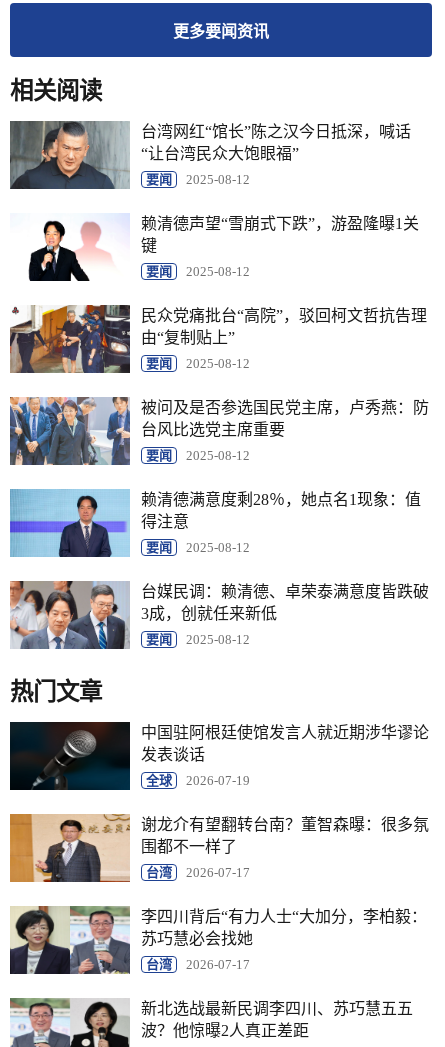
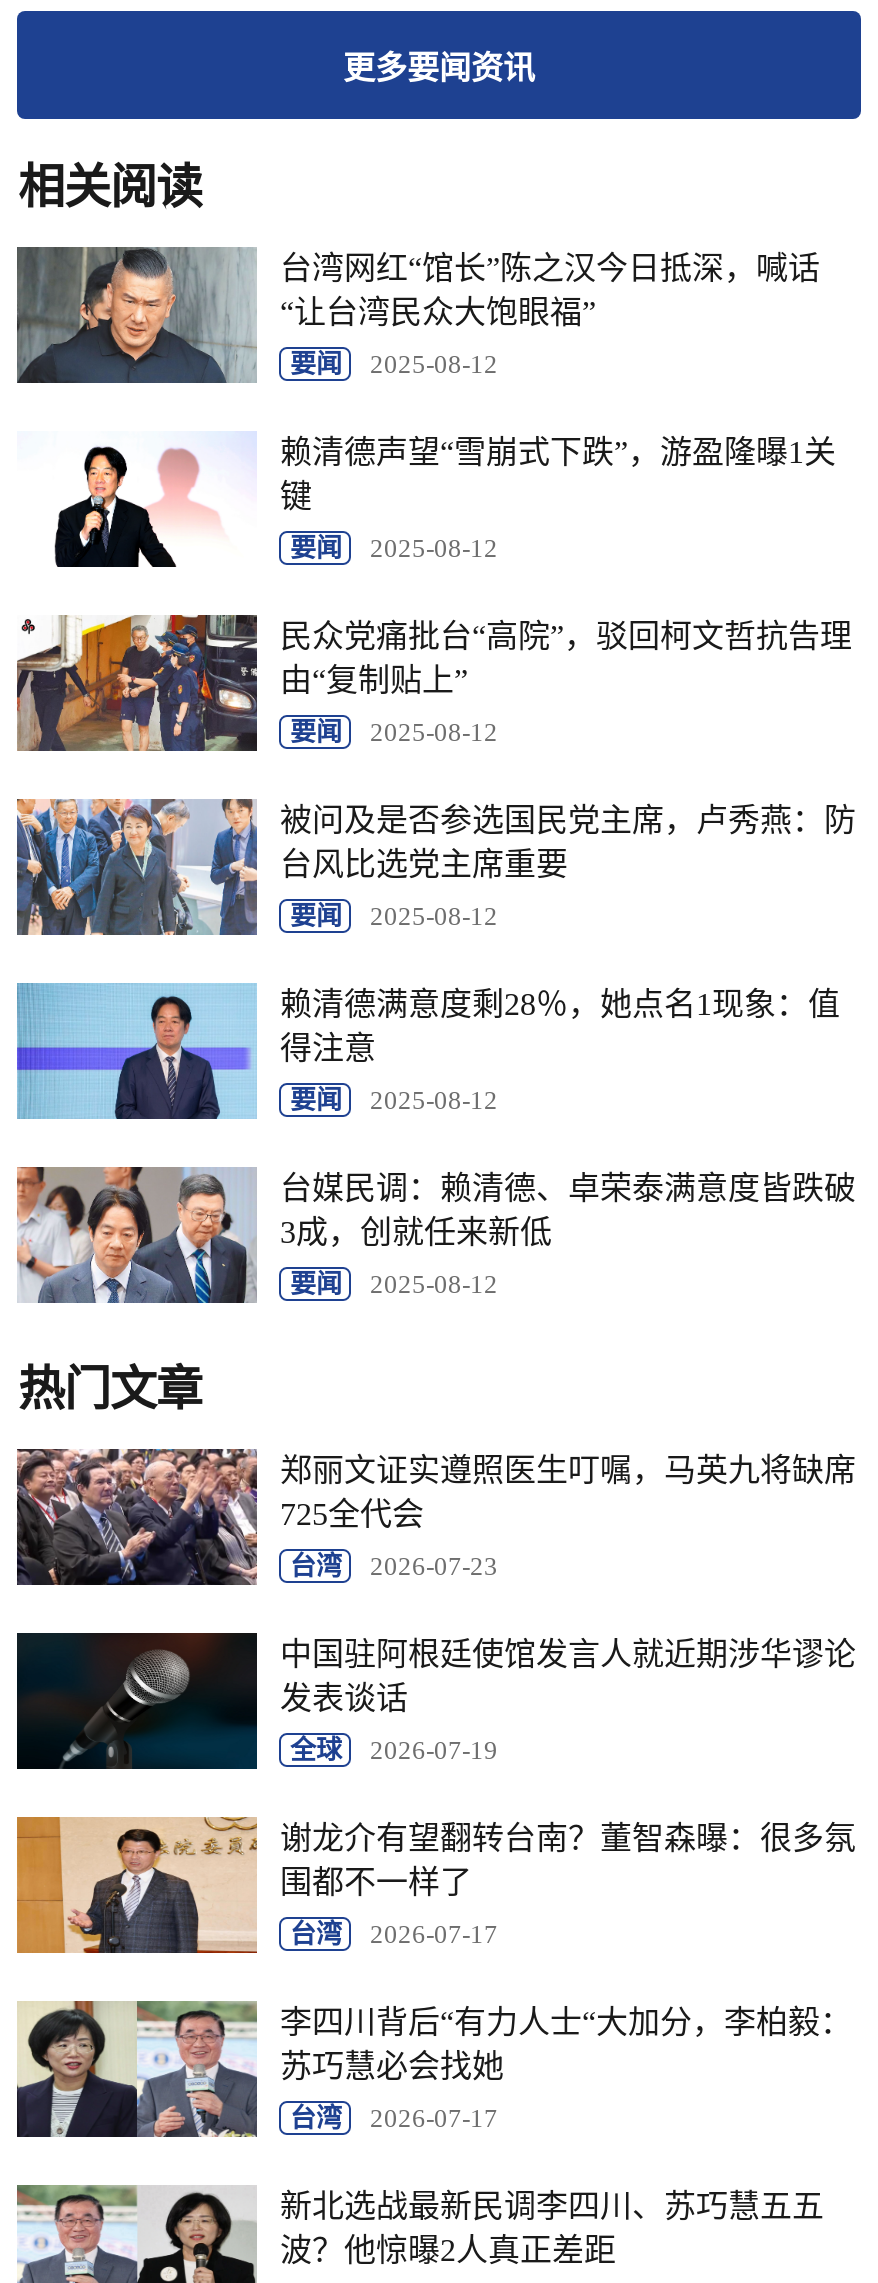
+ [image]
+ 郑丽文证实遵照医生叮嘱，马英九将缺席
+ 725全代会
+ 台湾
+ 2026-07-23
